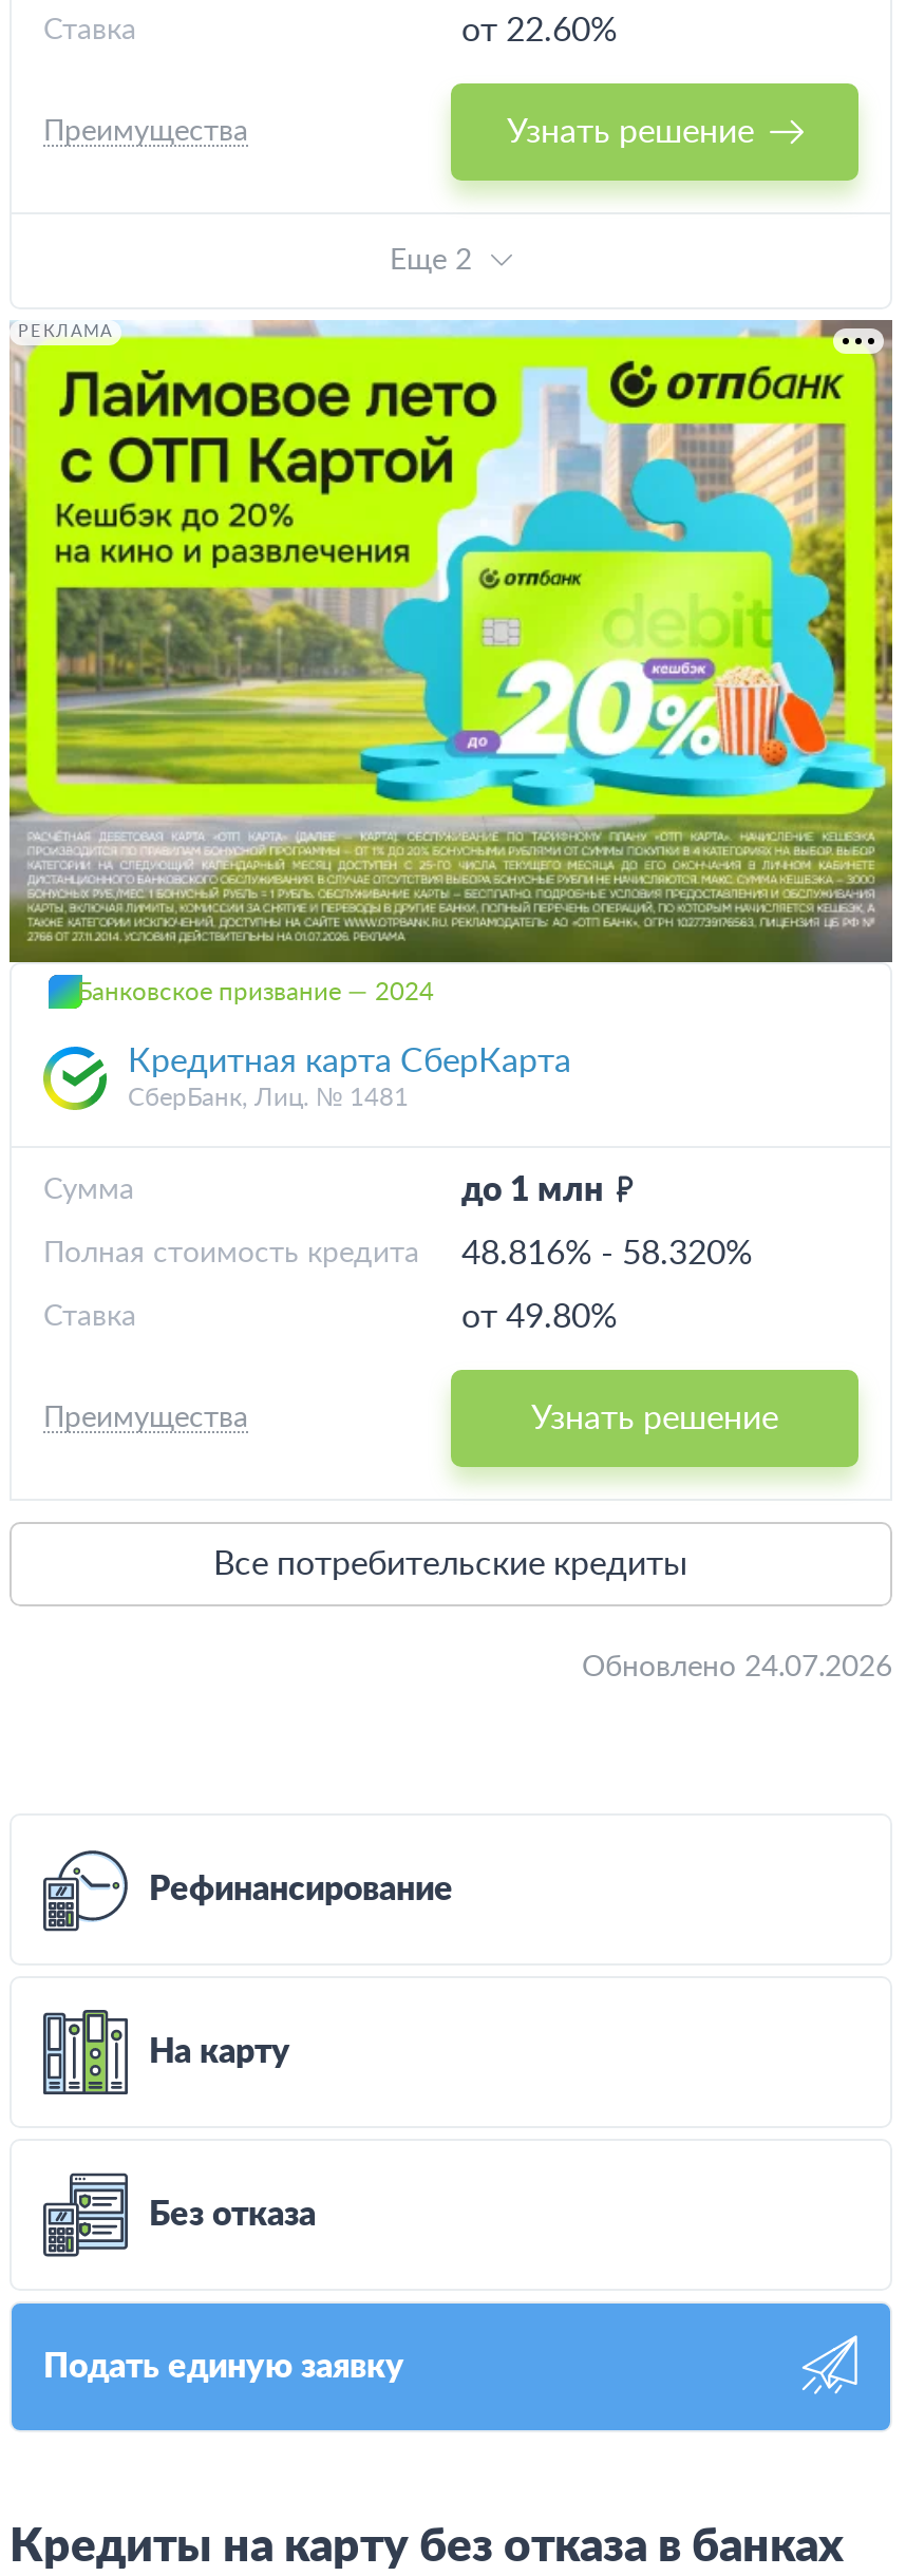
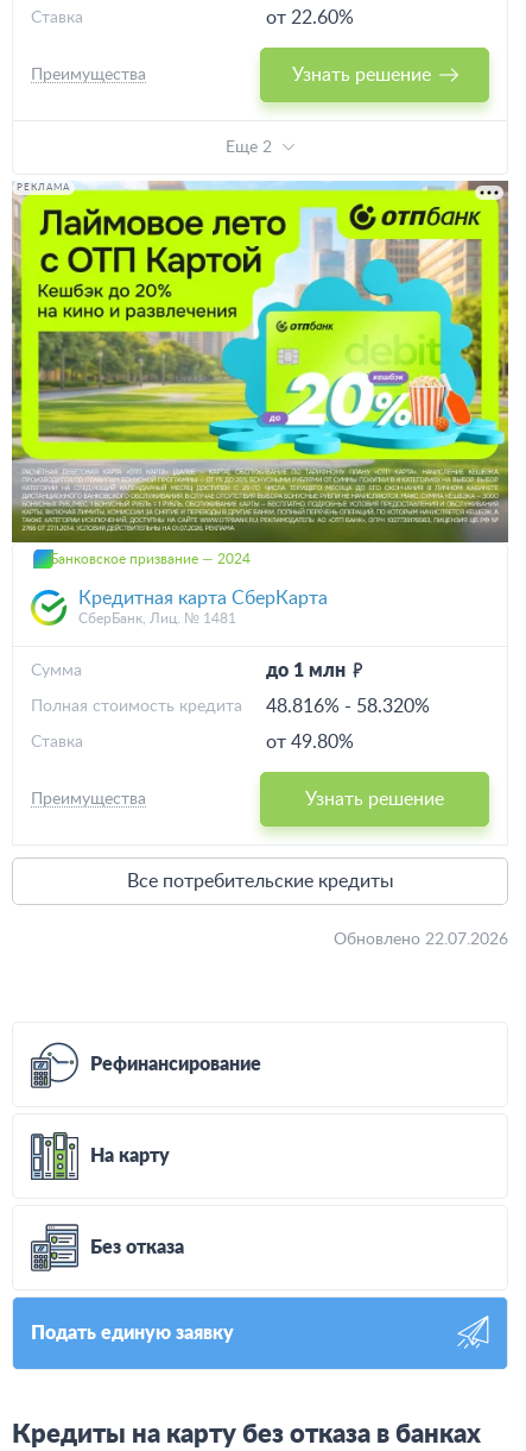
- Обновлено 24.07.2026
+ Обновлено 22.07.2026
